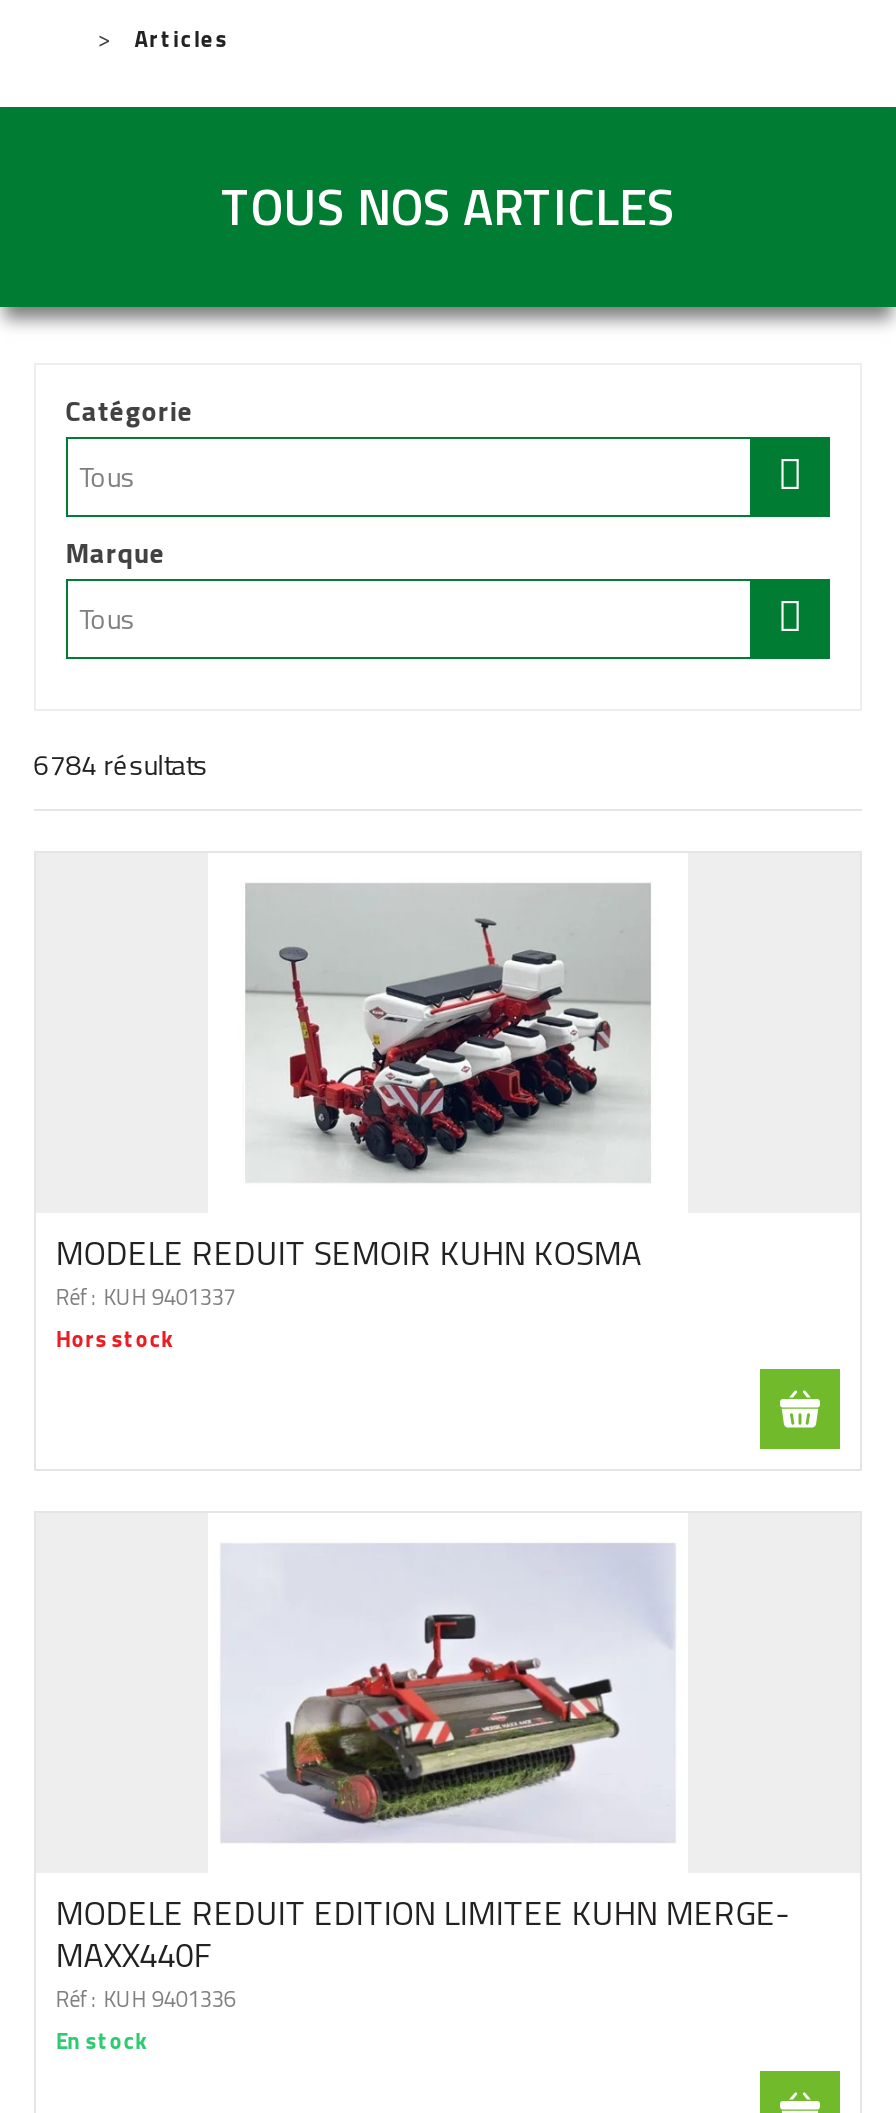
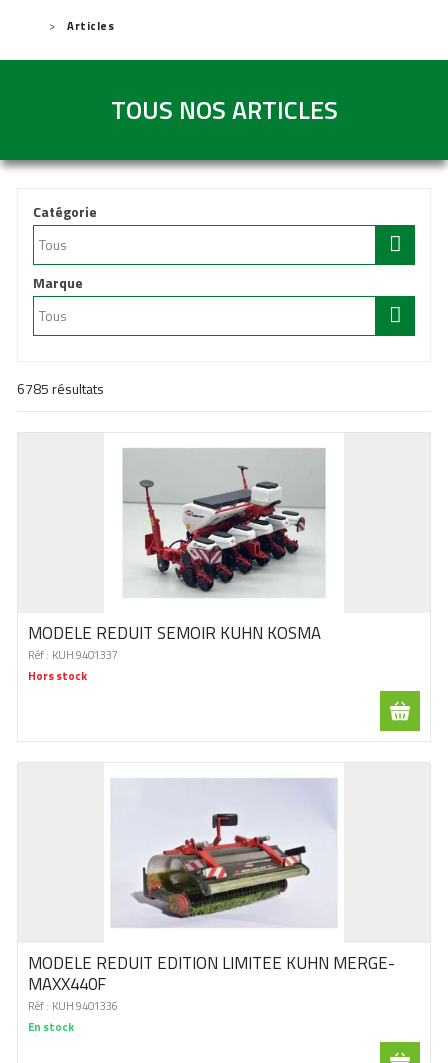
- 6784 résultats
+ 6785 résultats
